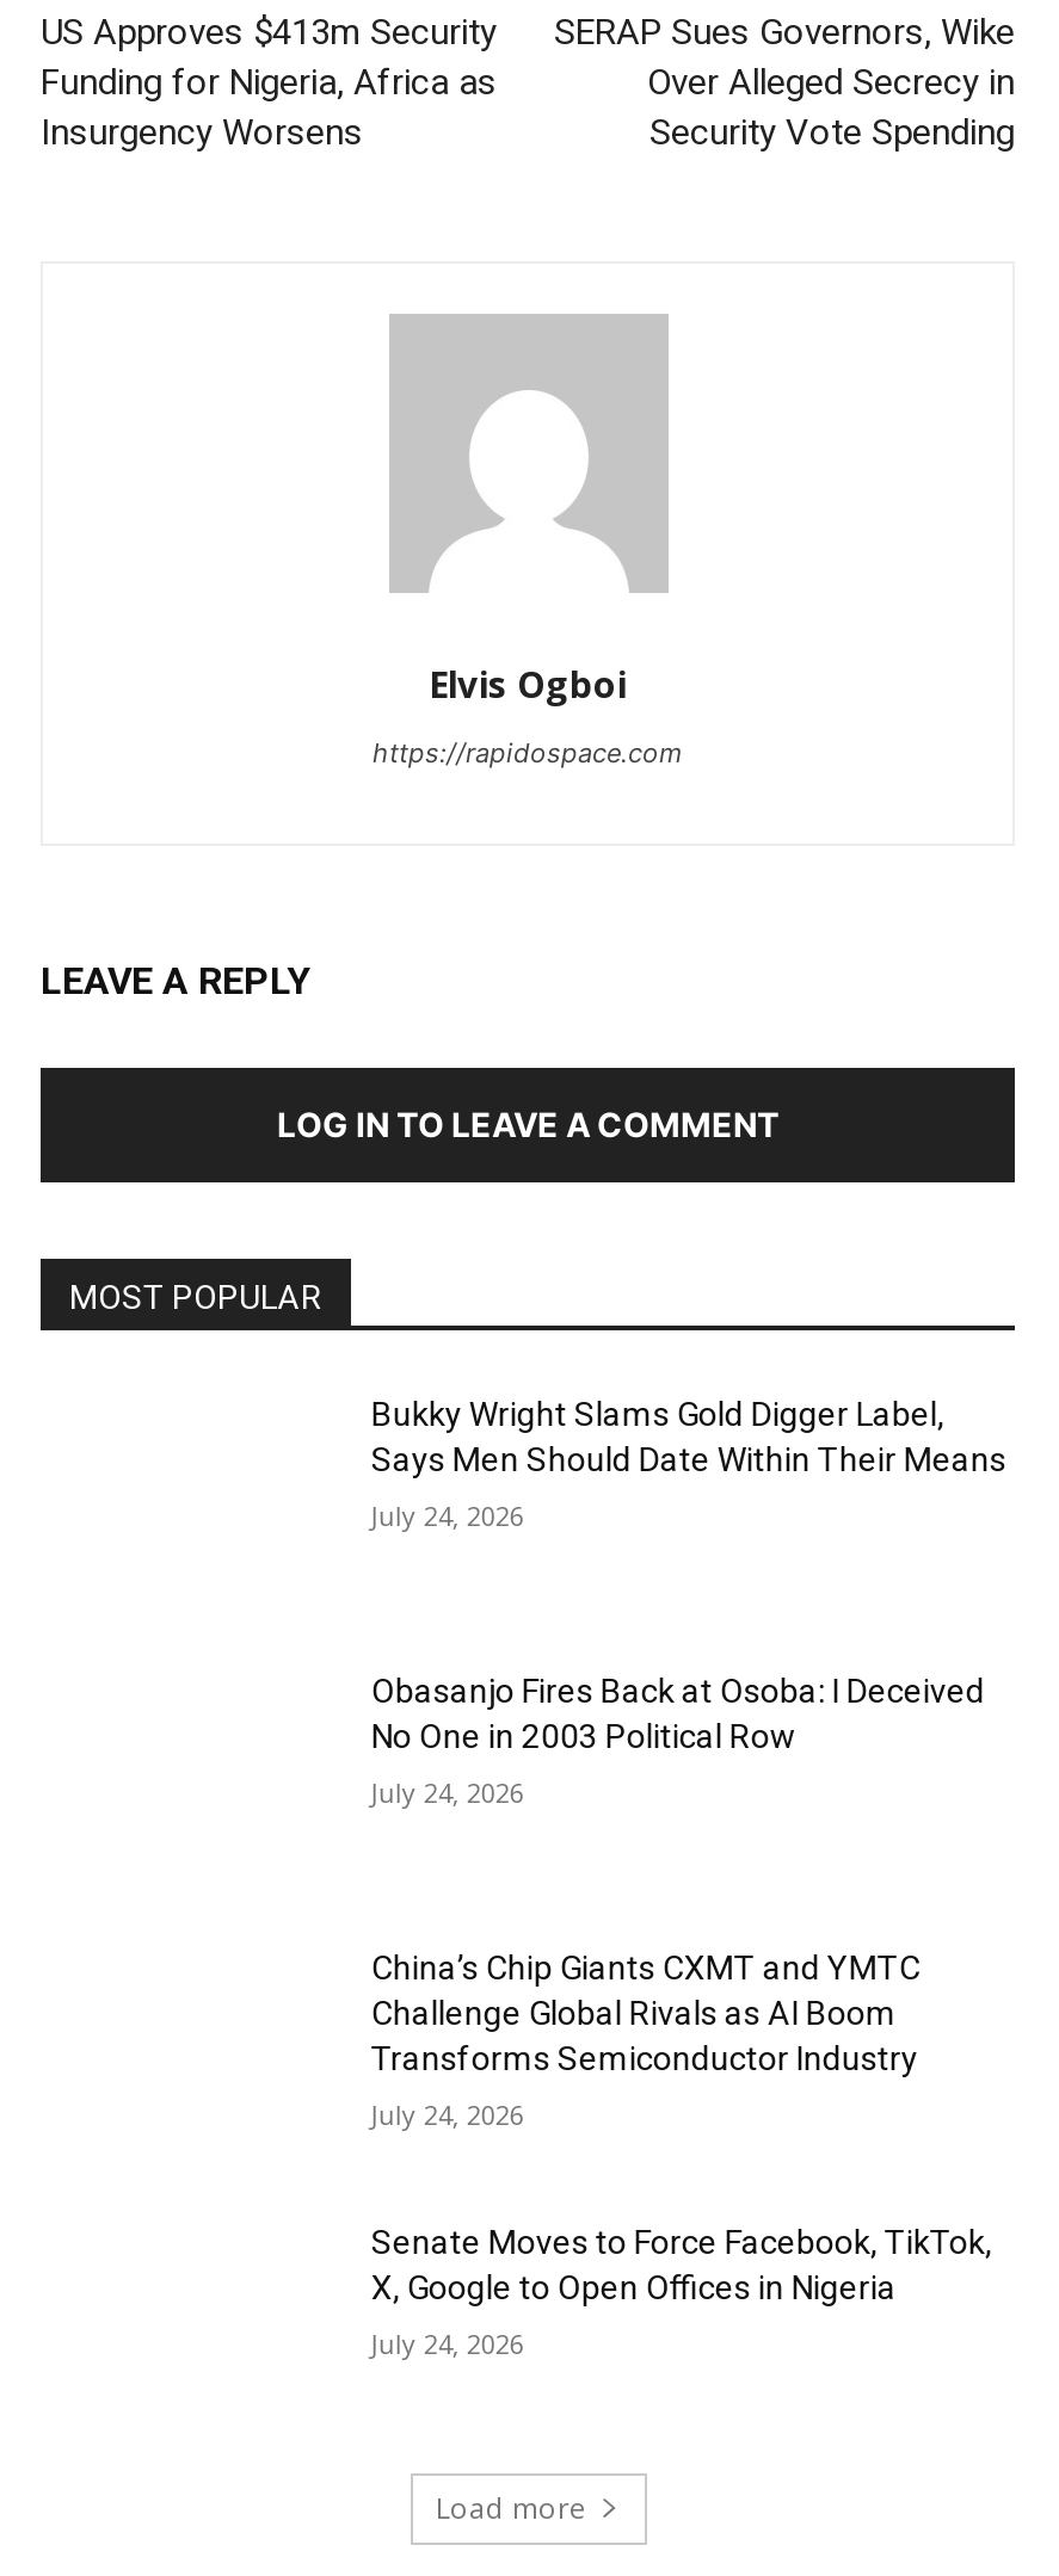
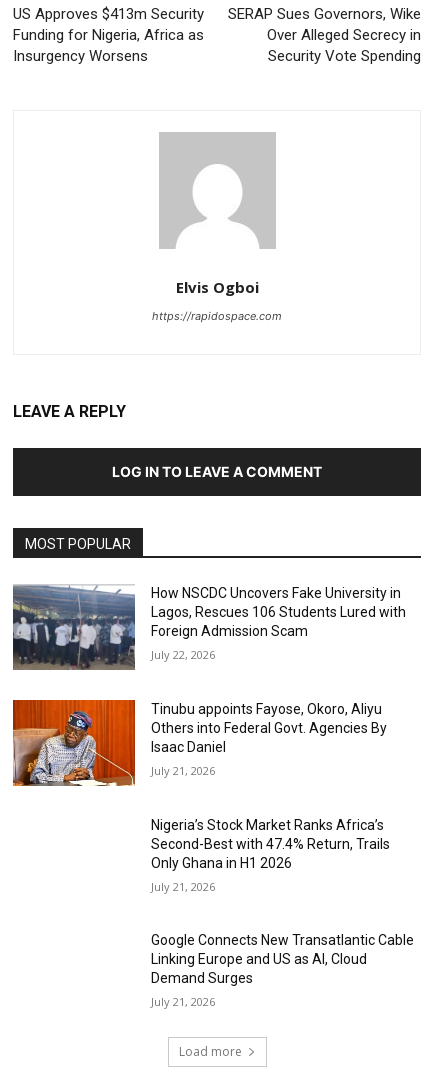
+ [image]

+ [image]

- Bukky Wright Slams Gold Digger Label,
- Says Men Should Date Within Their Means
+ How NSCDC Uncovers Fake University in
+ Lagos, Rescues 106 Students Lured with
+ Foreign Admission Scam

- July 24, 2026
+ July 22, 2026

- Obasanjo Fires Back at Osoba: I Deceived
- No One in 2003 Political Row
+ Tinubu appoints Fayose, Okoro, Aliyu
+ Others into Federal Govt. Agencies By
+ Isaac Daniel

- July 24, 2026
+ July 21, 2026

- China’s Chip Giants CXMT and YMTC
- Challenge Global Rivals as AI Boom
- Transforms Semiconductor Industry
+ Nigeria’s Stock Market Ranks Africa’s
+ Second-Best with 47.4% Return, Trails
+ Only Ghana in H1 2026

- July 24, 2026
+ July 21, 2026

- Senate Moves to Force Facebook, TikTok,
- X, Google to Open Offices in Nigeria
+ Google Connects New Transatlantic Cable
+ Linking Europe and US as AI, Cloud
+ Demand Surges

- July 24, 2026
+ July 21, 2026
